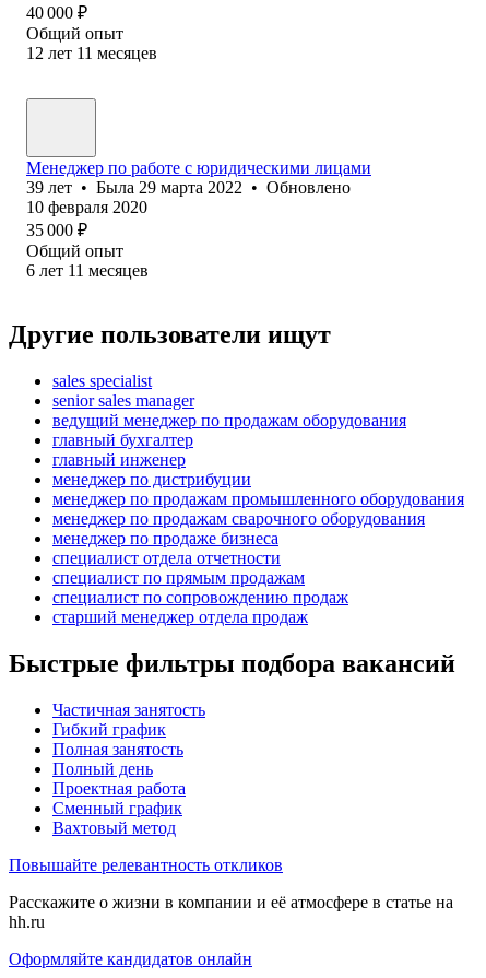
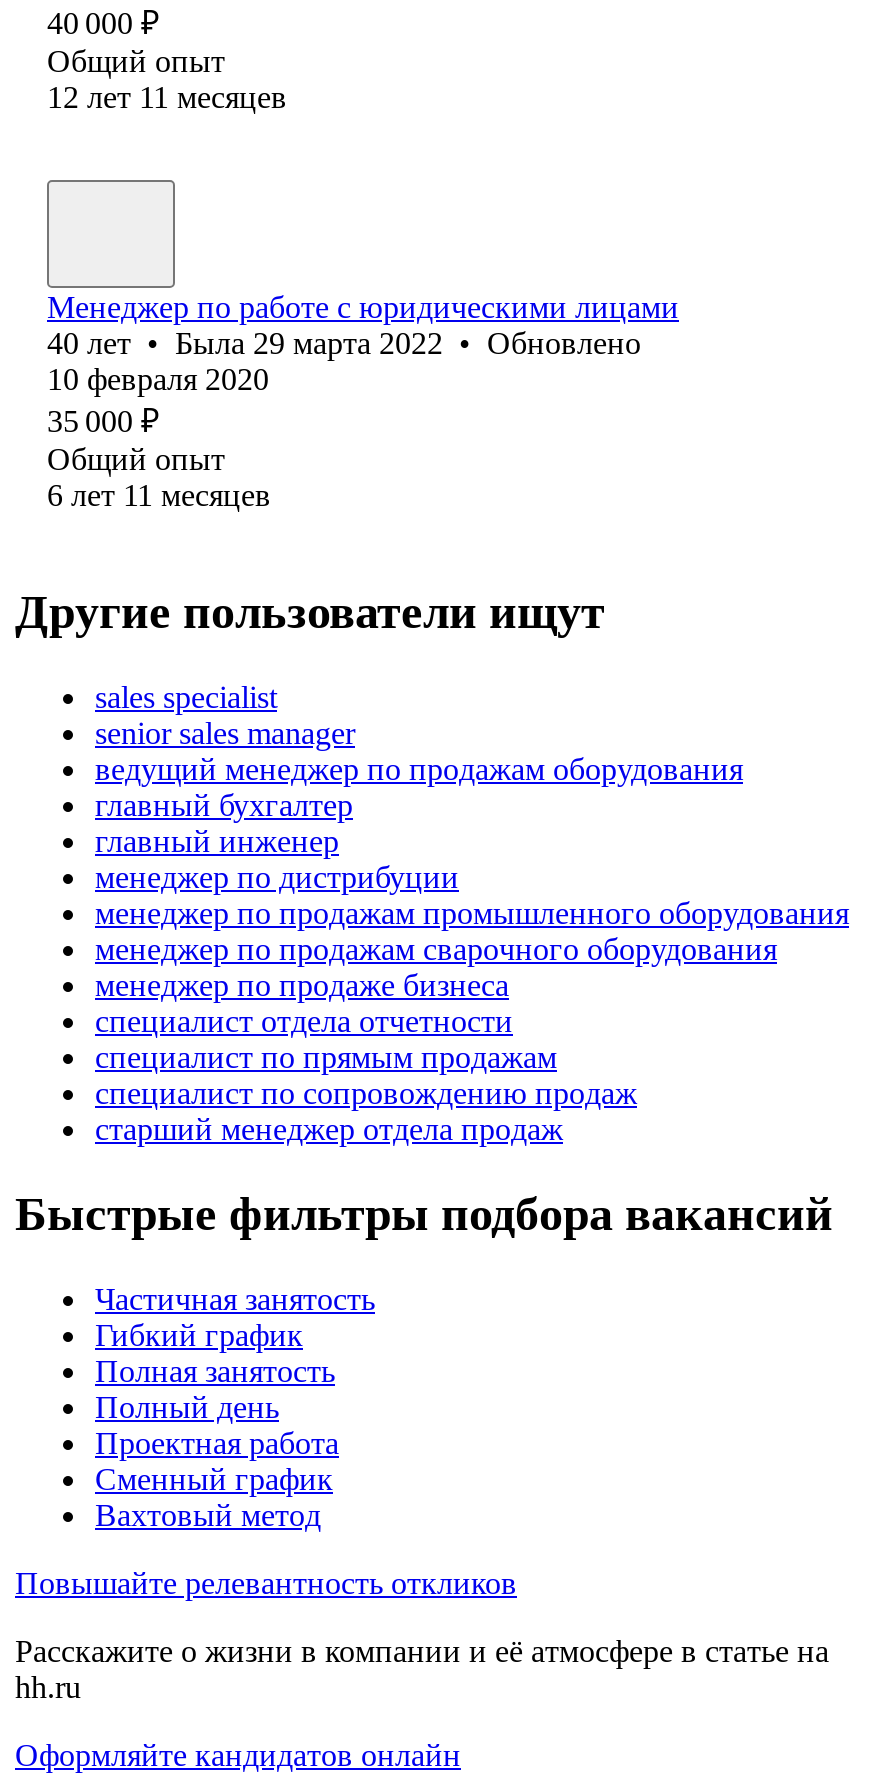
- 39 лет • Была 29 марта 2022 • Обновлено
+ 40 лет • Была 29 марта 2022 • Обновлено
